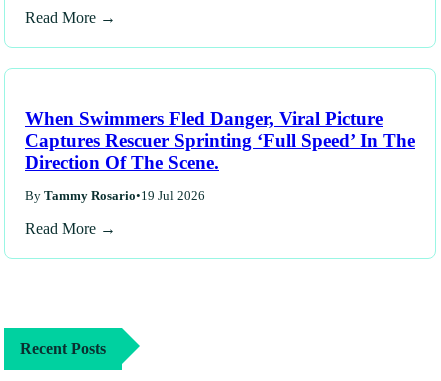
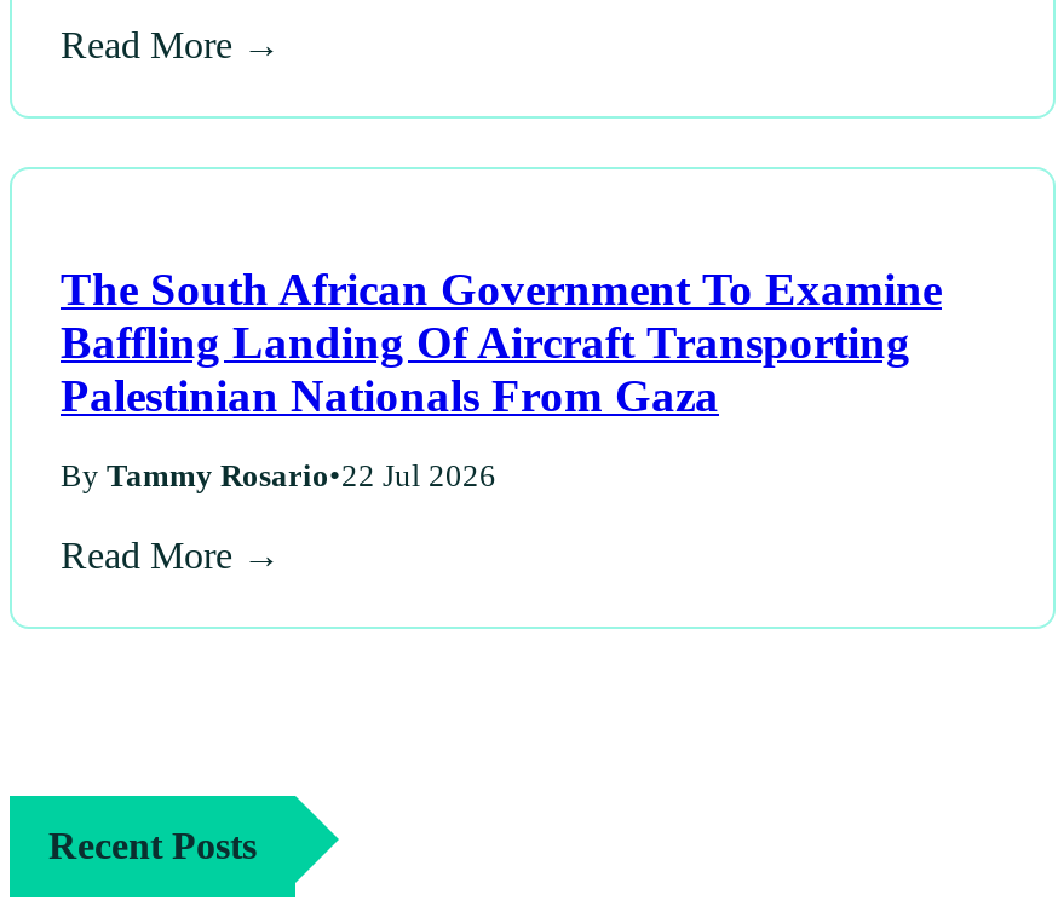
- When Swimmers Fled Danger, Viral Picture
- Captures Rescuer Sprinting ‘Full Speed’ In The
- Direction Of The Scene.
+ The South African Government To Examine
+ Baffling Landing Of Aircraft Transporting
+ Palestinian Nationals From Gaza

- By Tammy Rosario•19 Jul 2026
+ By Tammy Rosario•22 Jul 2026
